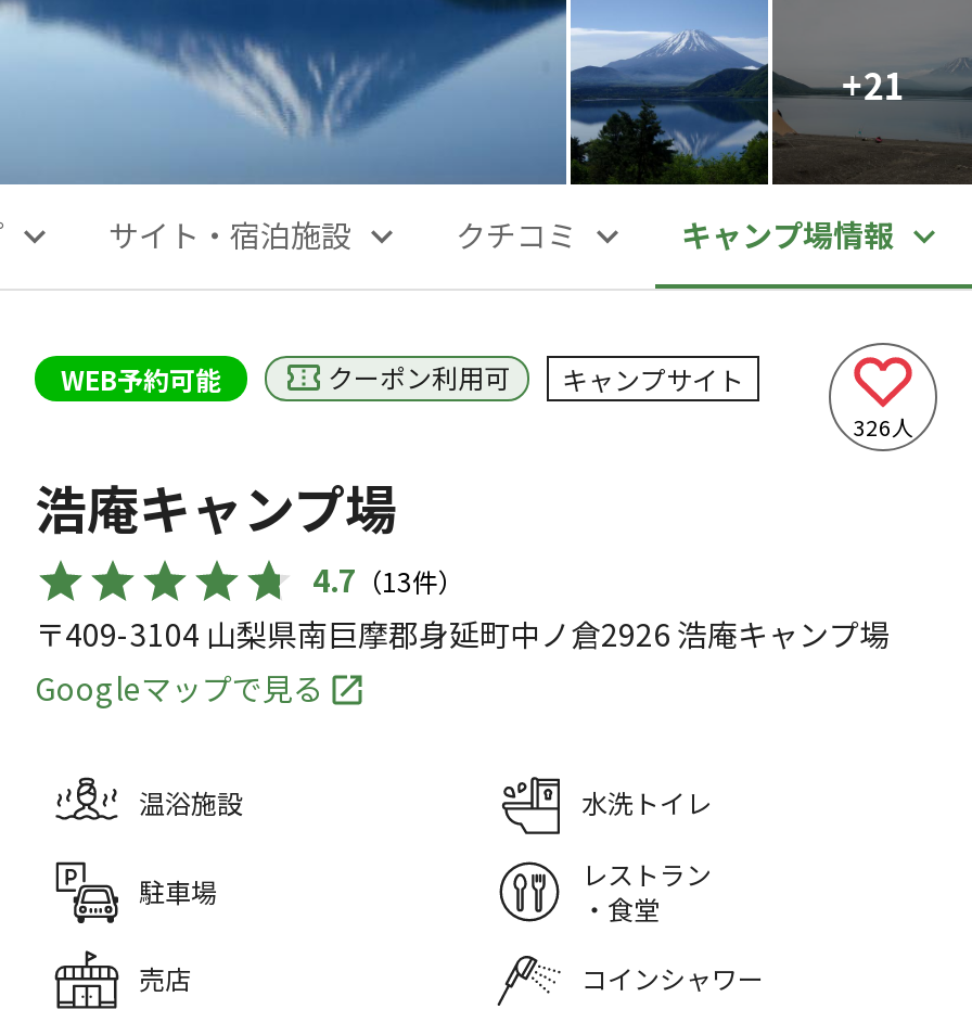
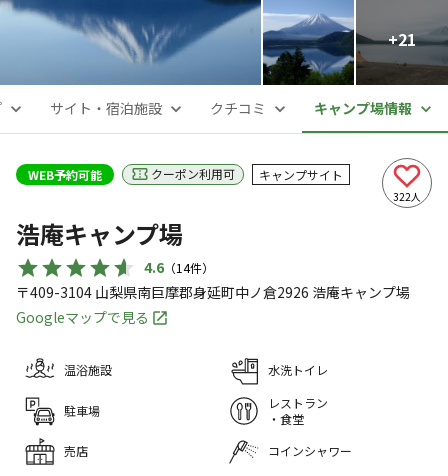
- 326人
+ 322人

- 4.7（13件）
+ 4.6（14件）
